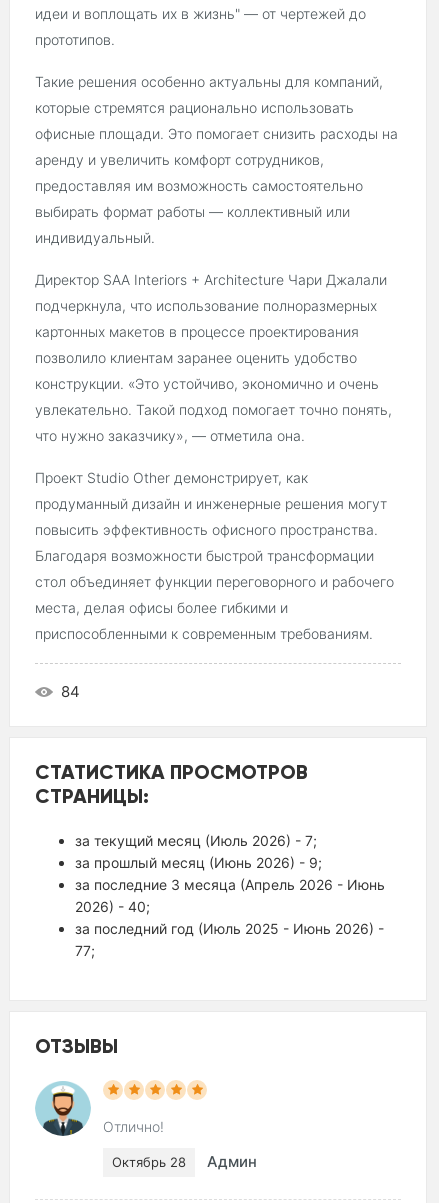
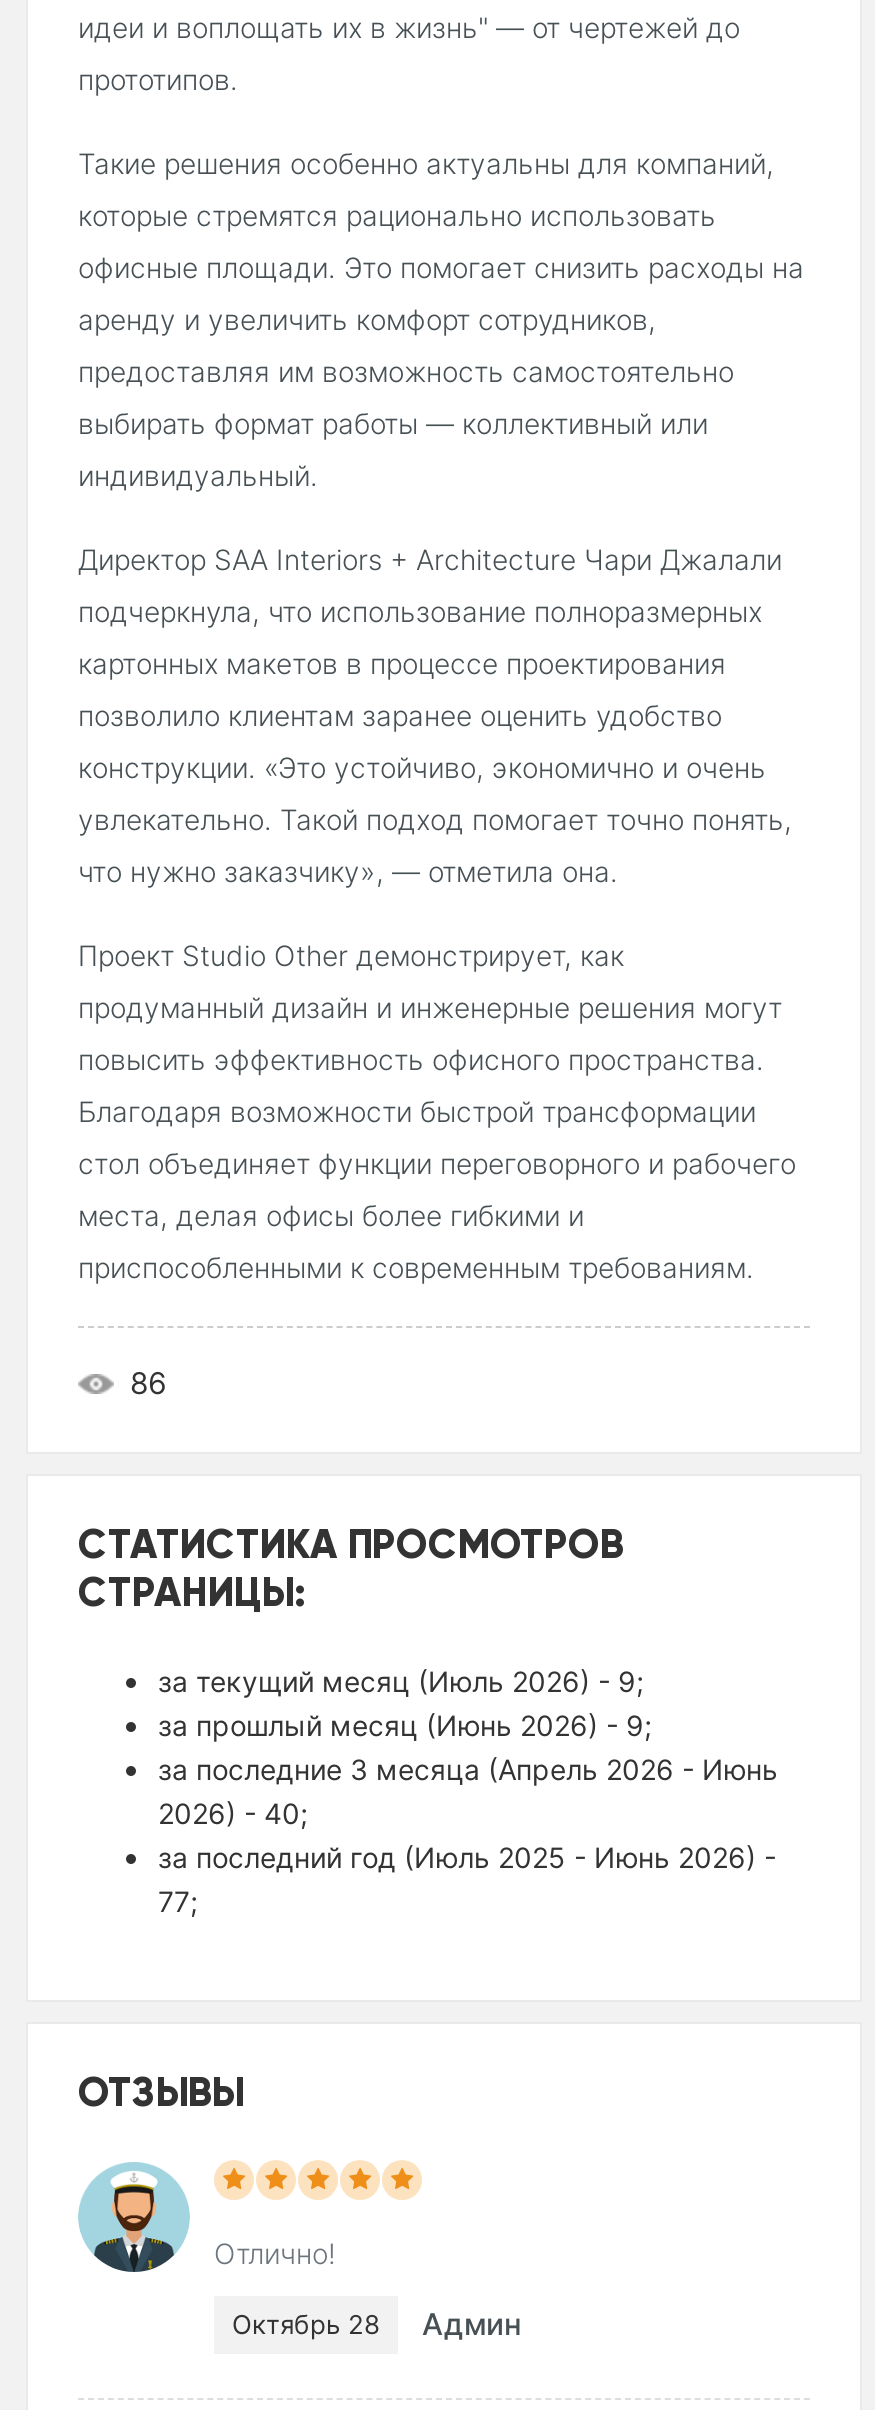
- 84
+ 86

- за текущий месяц (Июль 2026) - 7;
+ за текущий месяц (Июль 2026) - 9;
